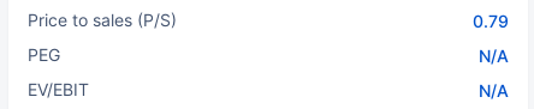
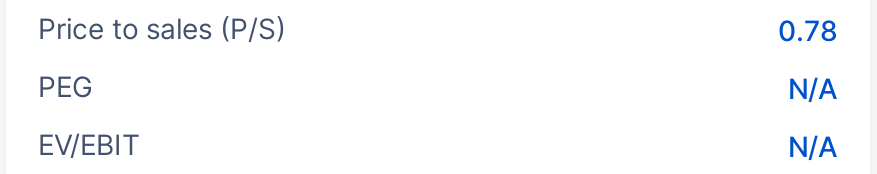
- 0.79
+ 0.78
